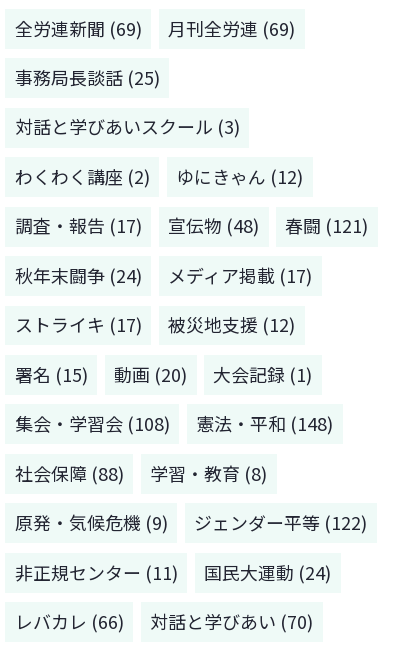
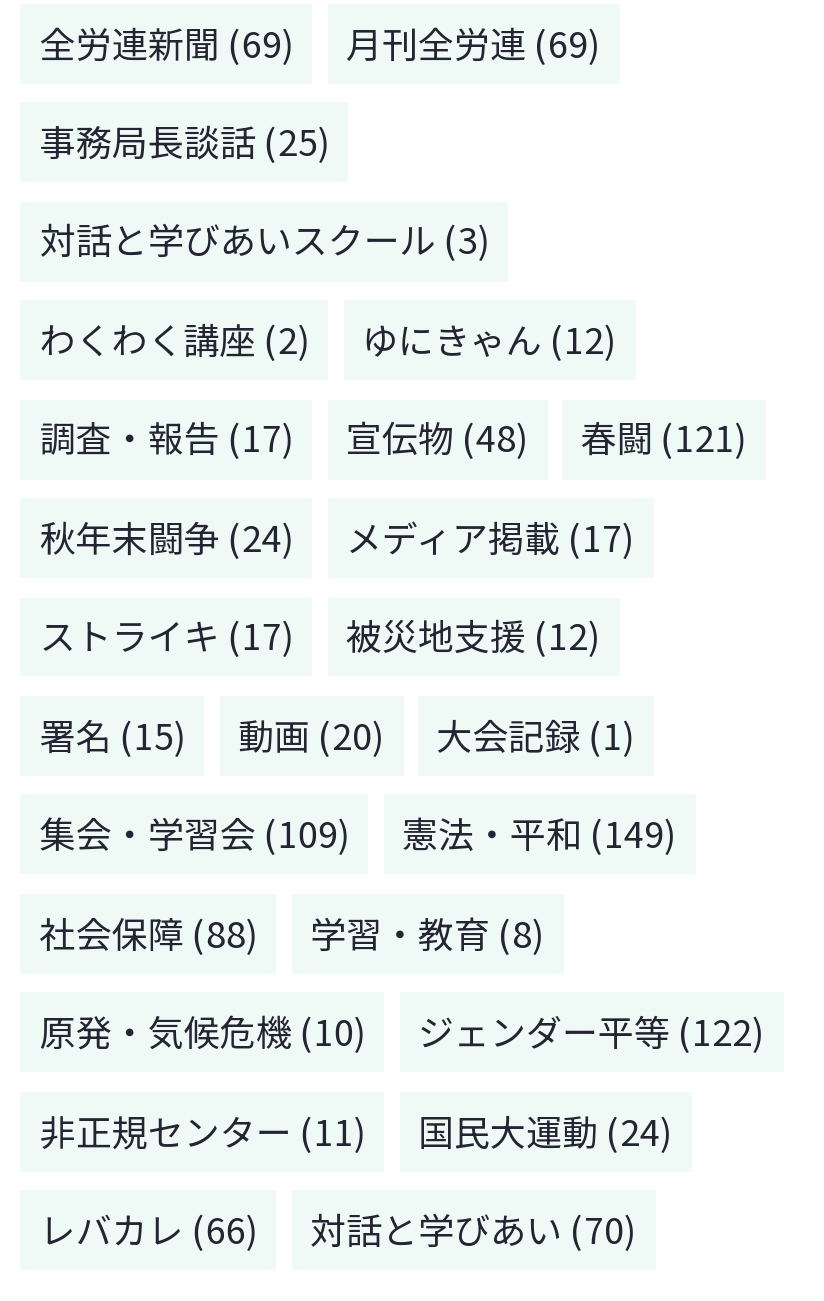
- 集会・学習会 (108)
+ 集会・学習会 (109)

- 憲法・平和 (148)
+ 憲法・平和 (149)

- 原発・気候危機 (9)
+ 原発・気候危機 (10)
